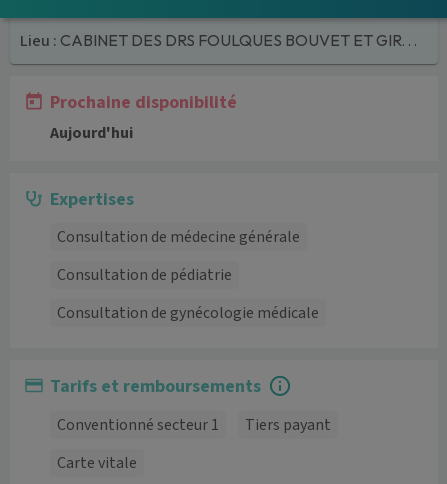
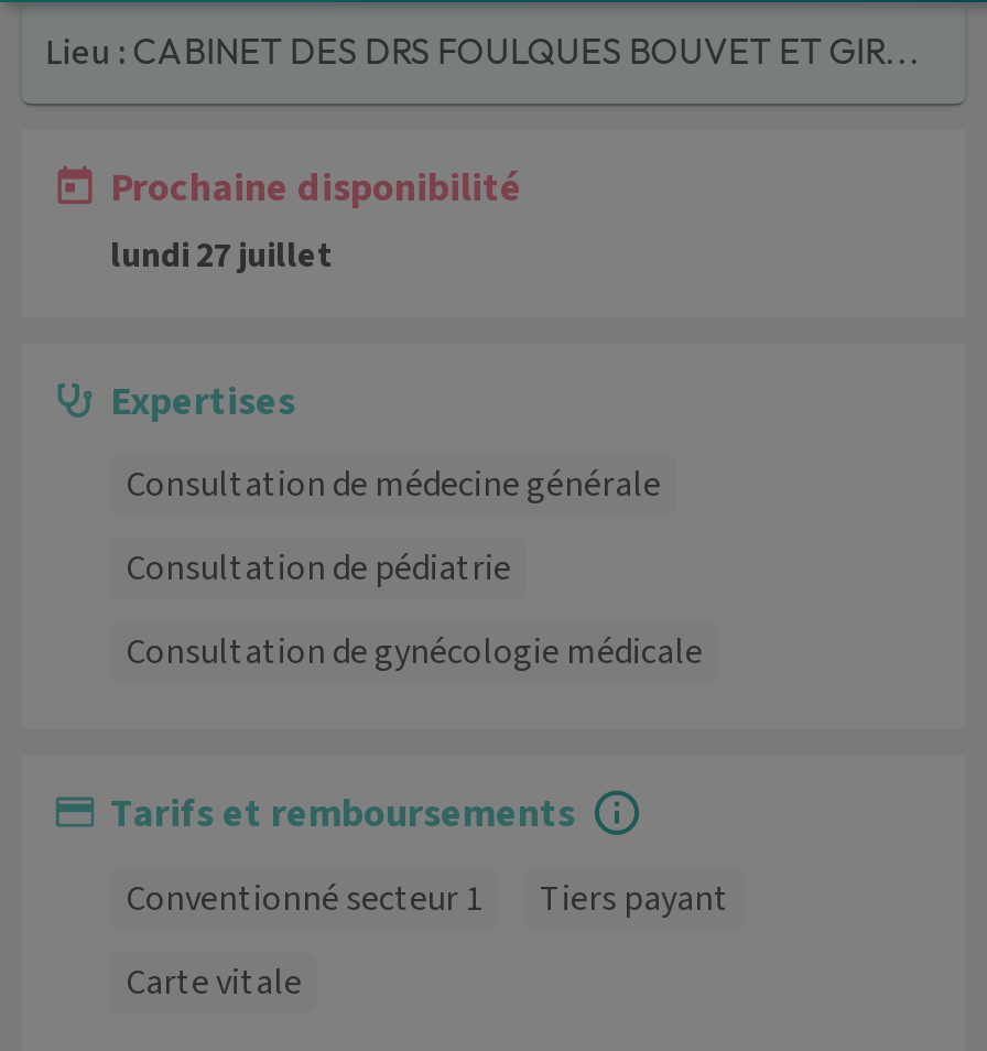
- Aujourd'hui
+ lundi 27 juillet
